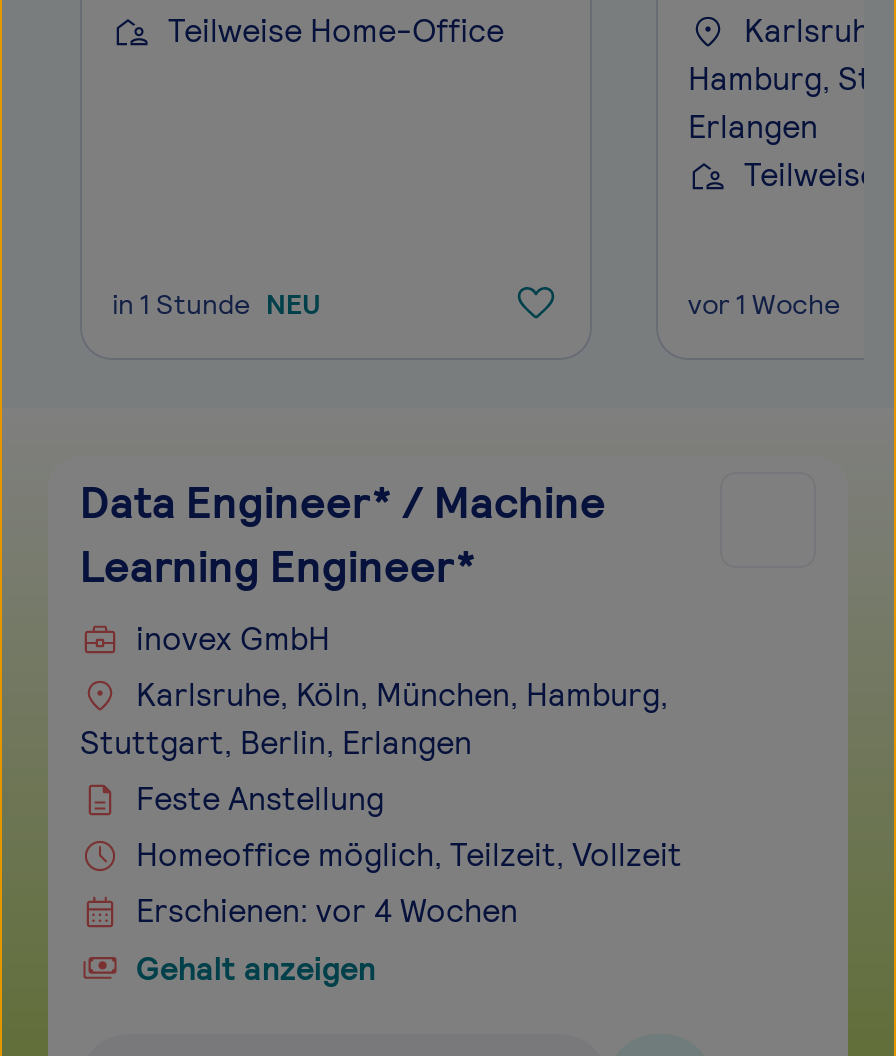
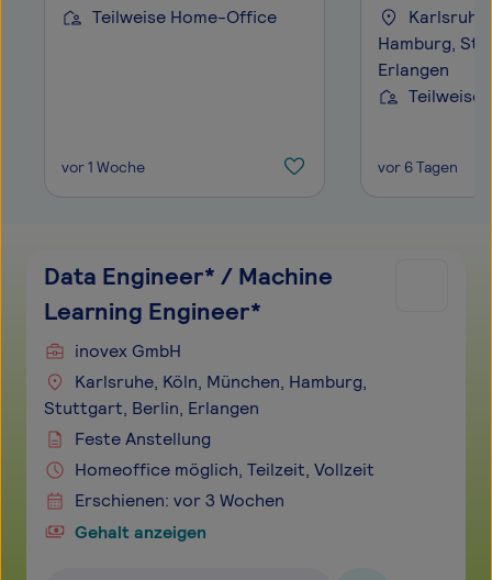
- in 1 Stunde NEU
+ vor 1 Woche

- vor 1 Woche
+ vor 6 Tagen

- Erschienen: vor 4 Wochen
+ Erschienen: vor 3 Wochen
